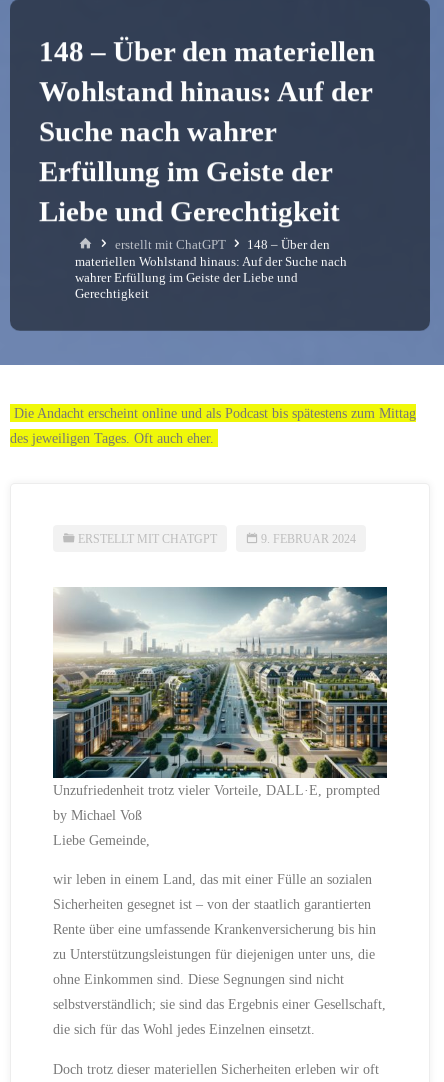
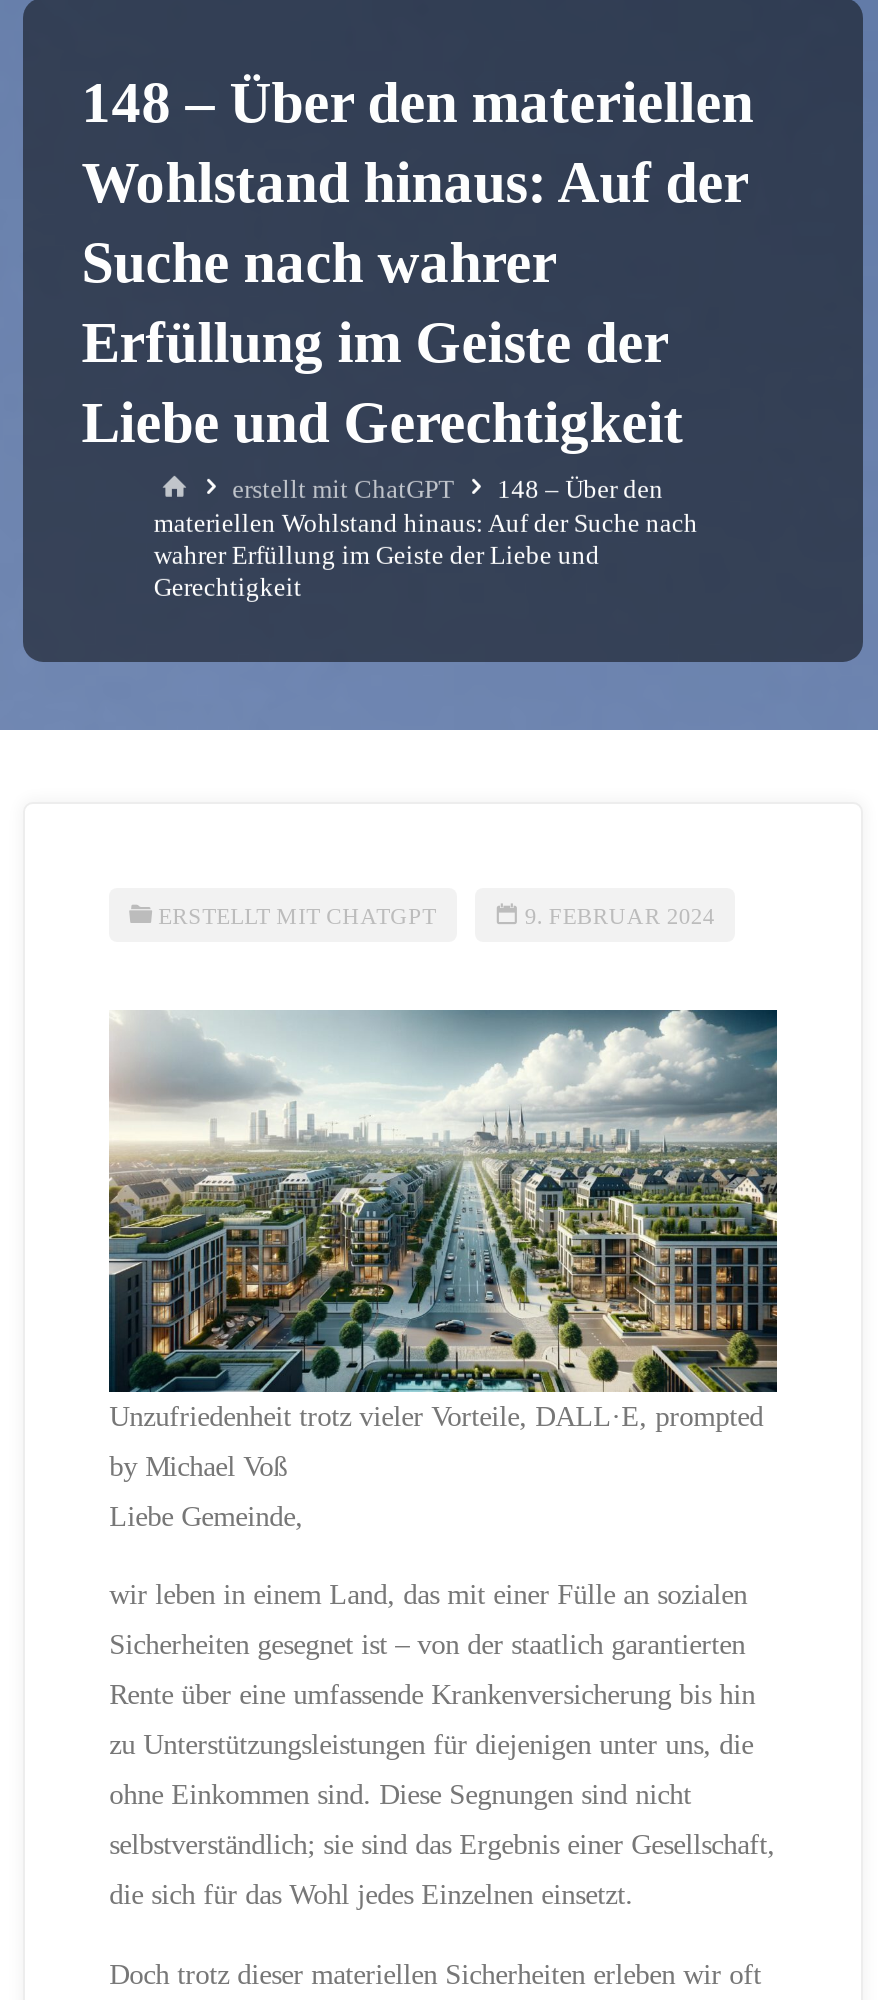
- Die Andacht erscheint online und als Podcast bis spätestens zum Mittag
- des jeweiligen Tages. Oft auch eher.
